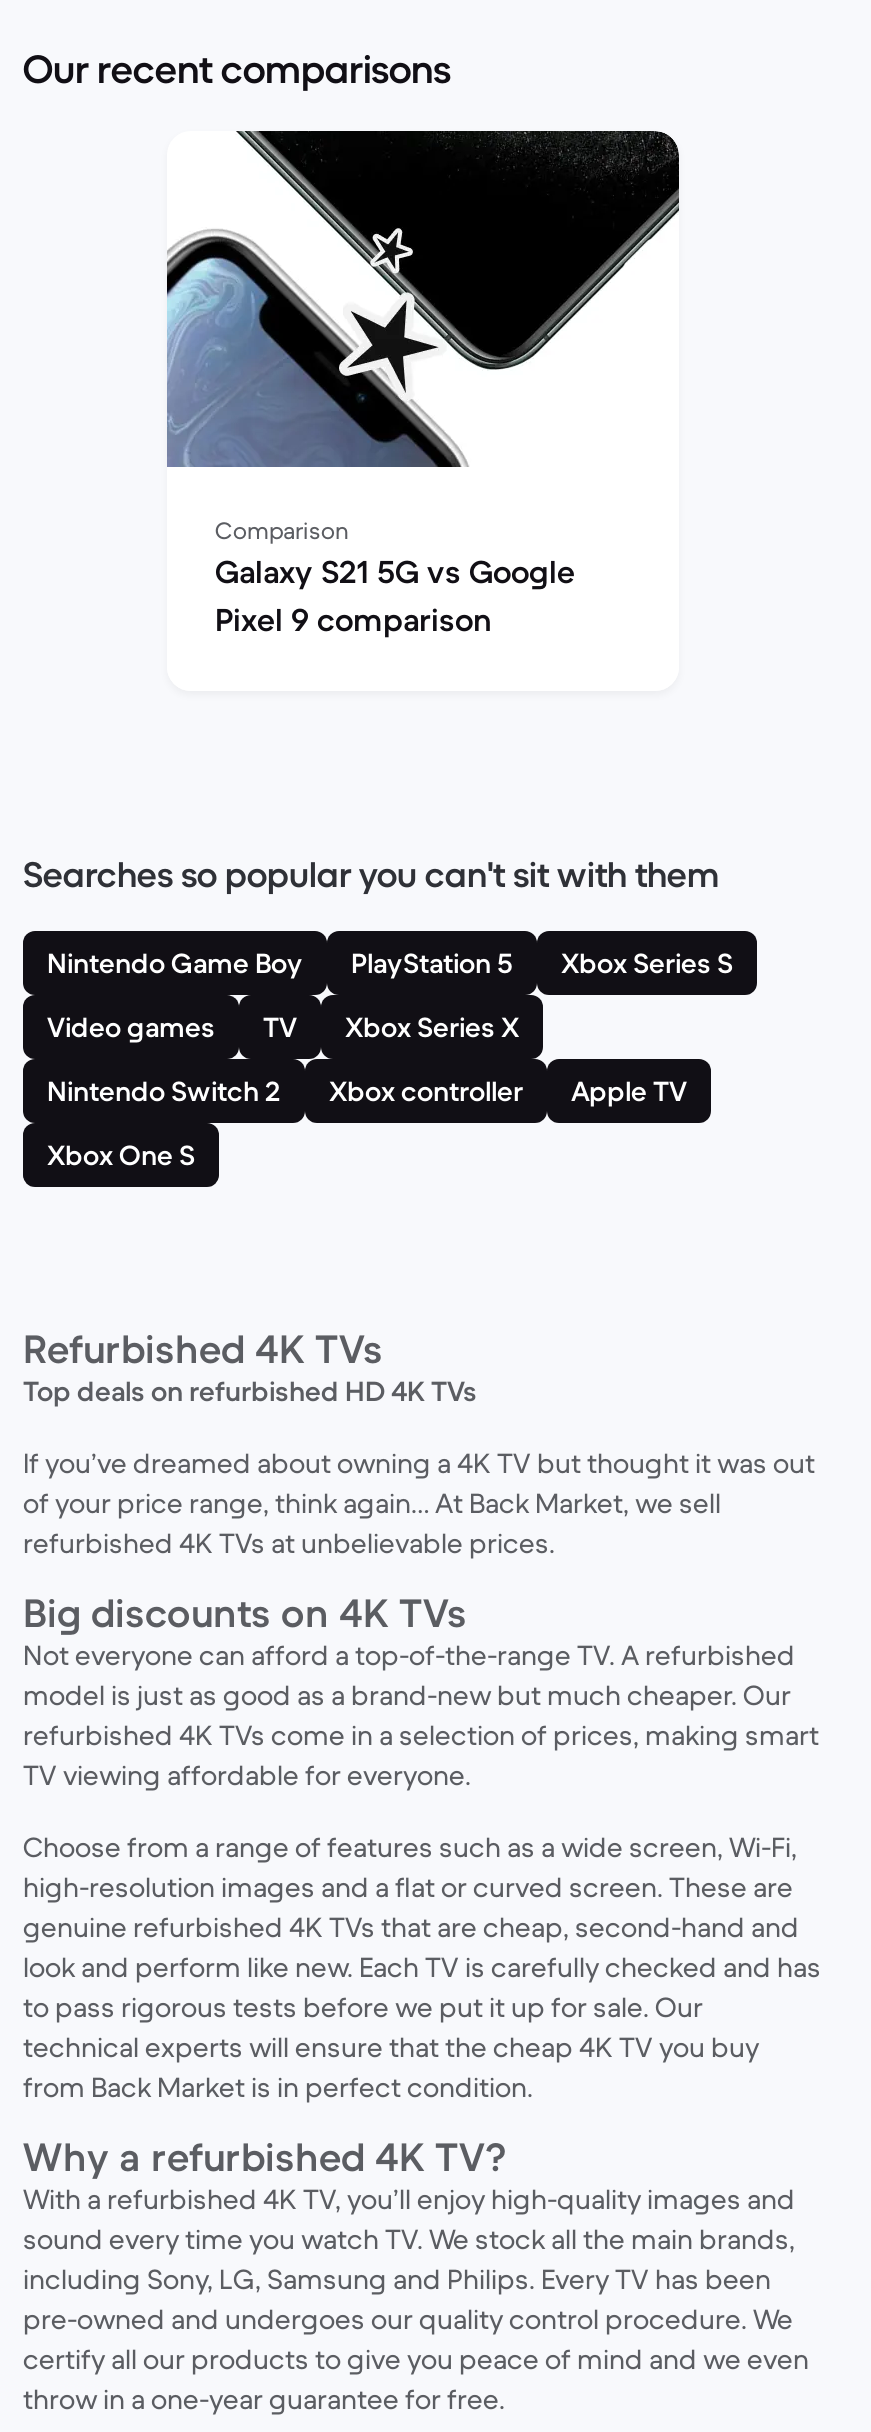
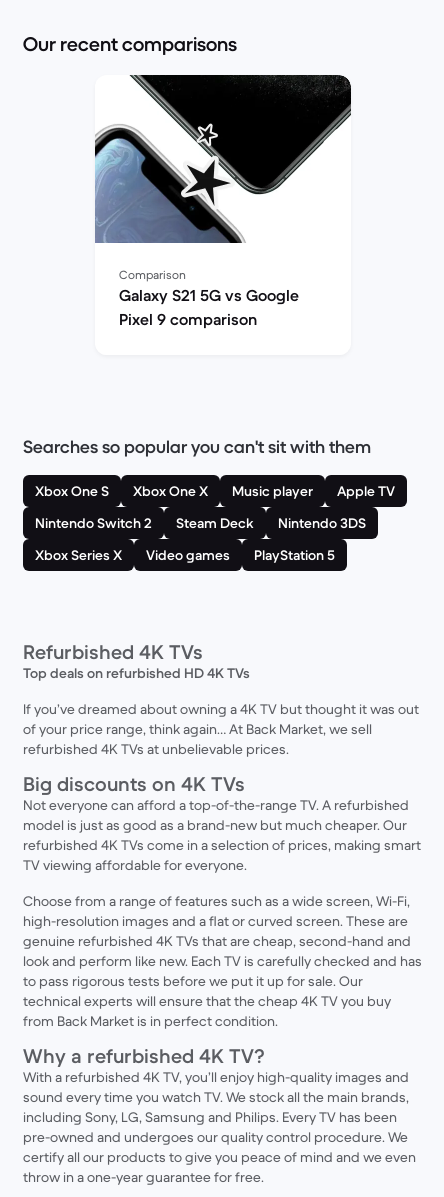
moved down: Xbox Series X | Video games | PlayStation 5

- Nintendo Game Boy
- Xbox Series S
- TV
- Xbox controller

moved up: Apple TV | Nintendo Switch 2

moved up: Xbox One S

+ Xbox One X
+ Music player
+ Steam Deck
+ Nintendo 3DS
